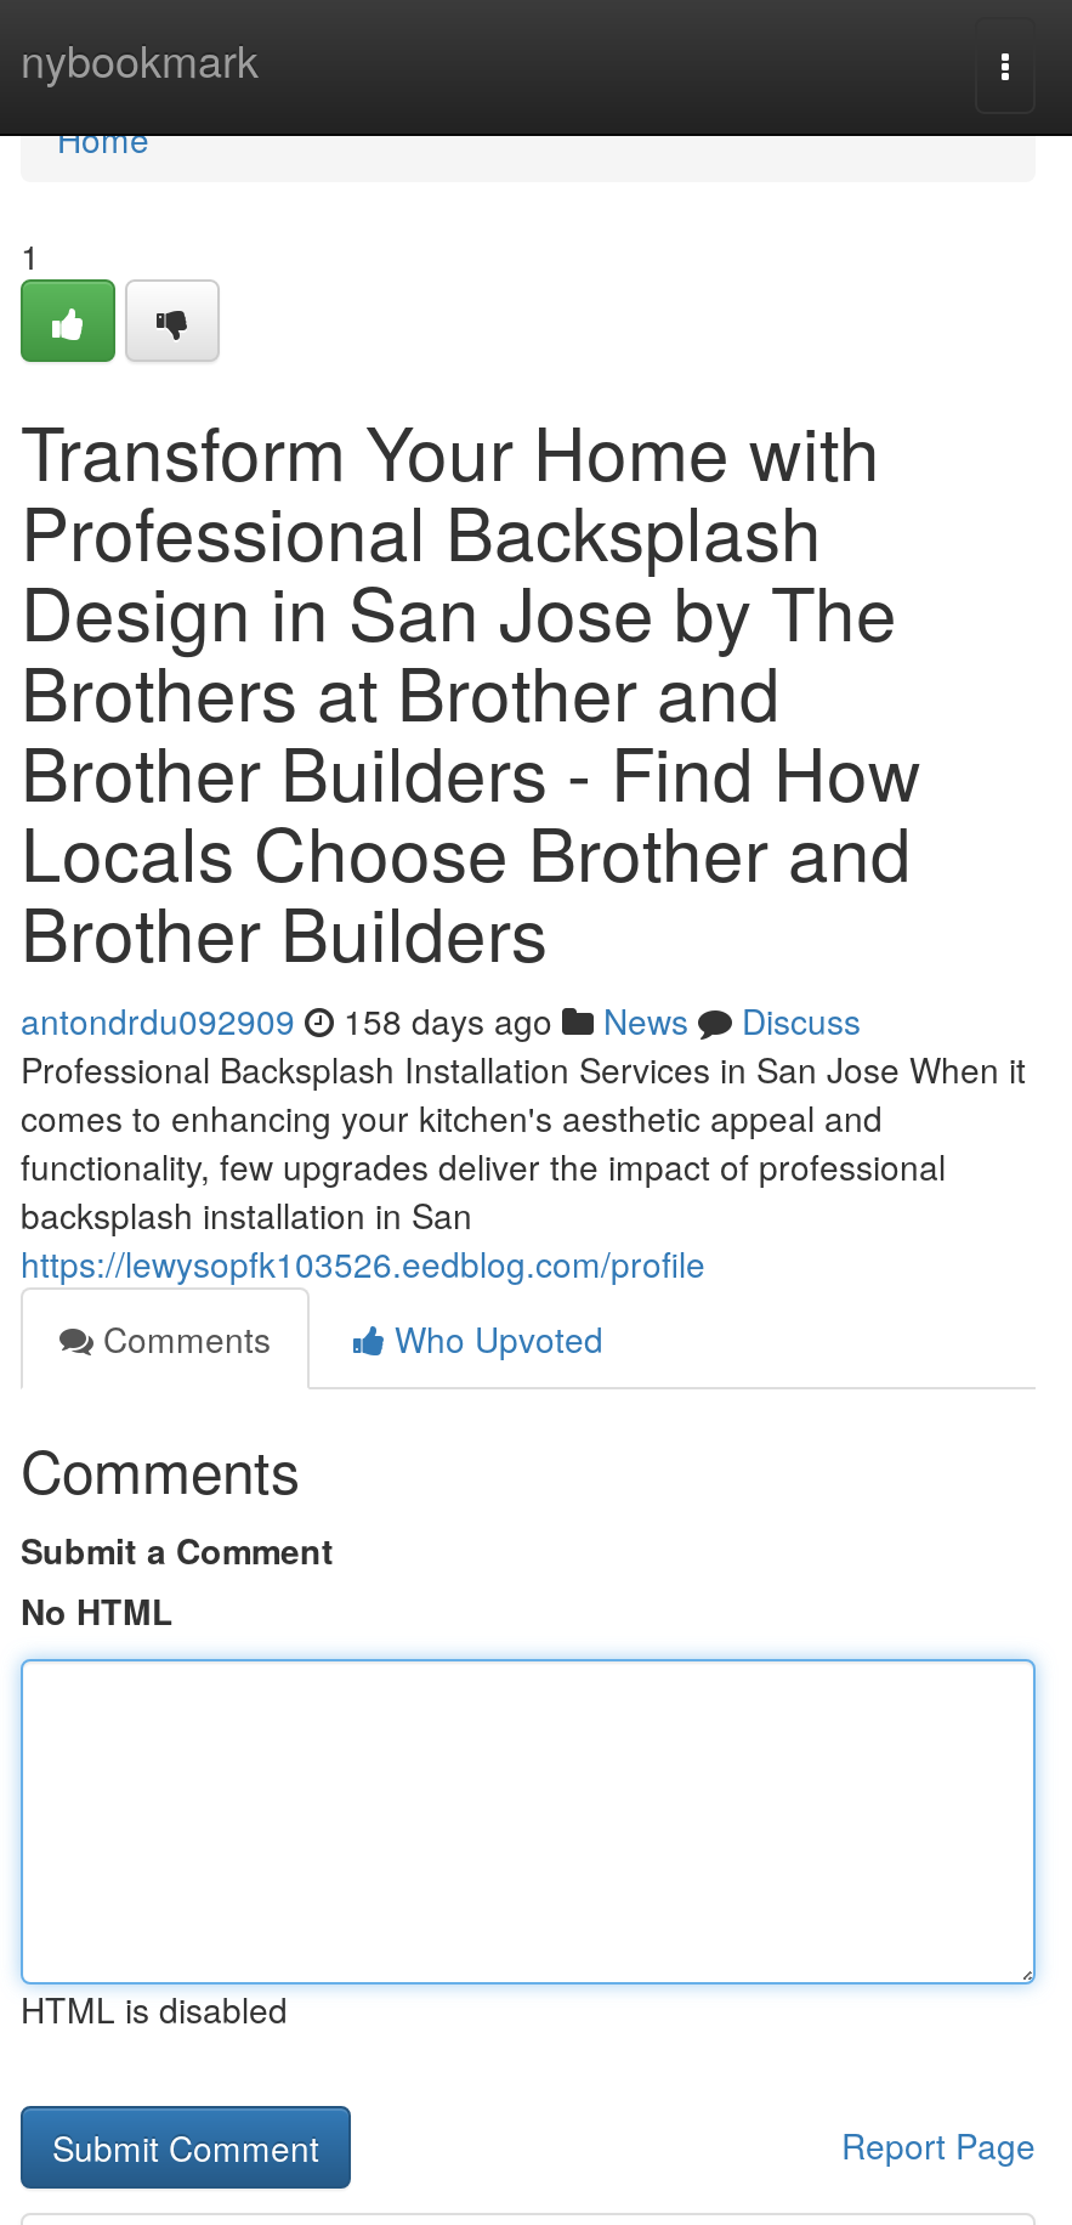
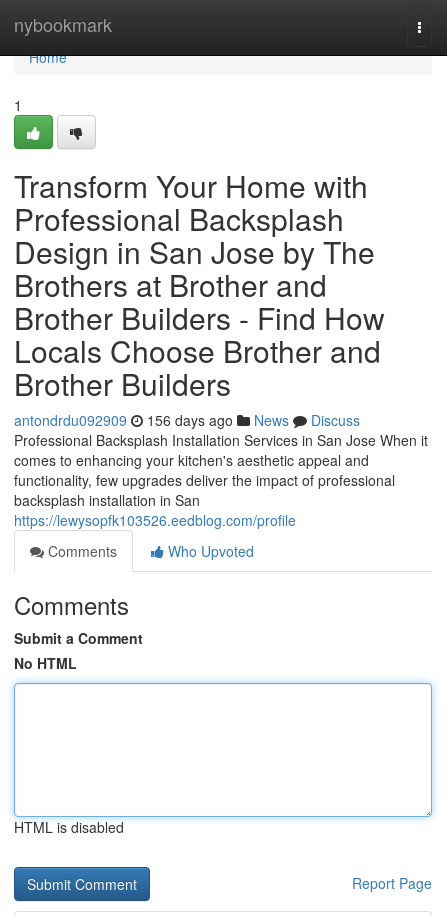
- antondrdu092909 158 days ago News Discuss
+ antondrdu092909 156 days ago News Discuss
